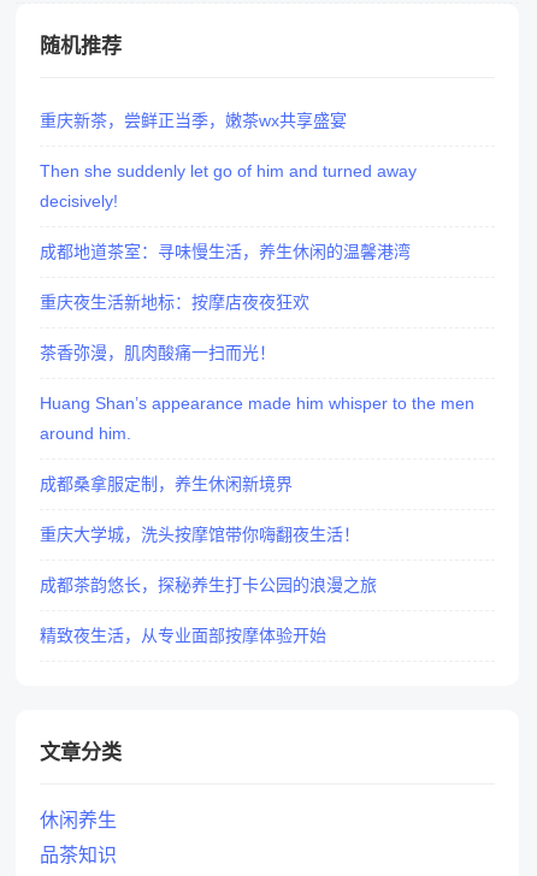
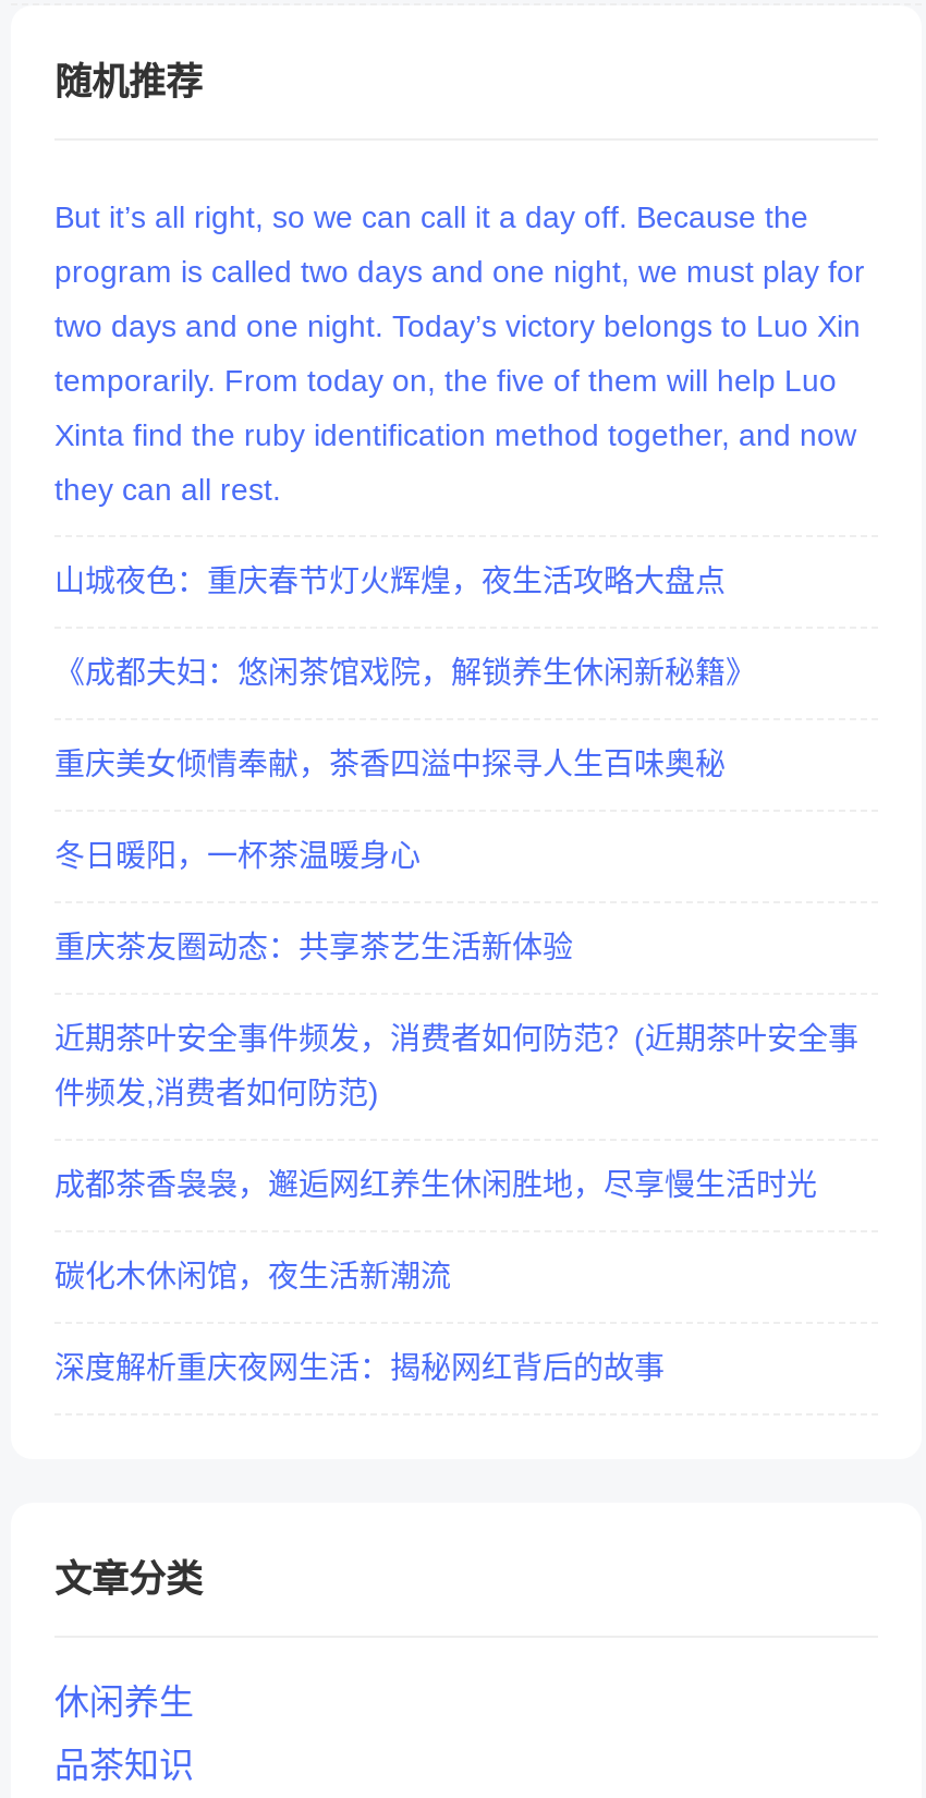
- 重庆新茶，尝鲜正当季，嫩茶wx共享盛宴
- Then she suddenly let go of him and turned away
- decisively!
- 成都地道茶室：寻味慢生活，养生休闲的温馨港湾
- 重庆夜生活新地标：按摩店夜夜狂欢
- 茶香弥漫，肌肉酸痛一扫而光！
- Huang Shan’s appearance made him whisper to the men
- around him.
- 成都桑拿服定制，养生休闲新境界
- 重庆大学城，洗头按摩馆带你嗨翻夜生活！
- 成都茶韵悠长，探秘养生打卡公园的浪漫之旅
- 精致夜生活，从专业面部按摩体验开始
+ But it’s all right, so we can call it a day off. Because the
+ program is called two days and one night, we must play for
+ two days and one night. Today’s victory belongs to Luo Xin
+ temporarily. From today on, the five of them will help Luo
+ Xinta find the ruby identification method together, and now
+ they can all rest.
+ 山城夜色：重庆春节灯火辉煌，夜生活攻略大盘点
+ 《成都夫妇：悠闲茶馆戏院，解锁养生休闲新秘籍》
+ 重庆美女倾情奉献，茶香四溢中探寻人生百味奥秘
+ 冬日暖阳，一杯茶温暖身心
+ 重庆茶友圈动态：共享茶艺生活新体验
+ 近期茶叶安全事件频发，消费者如何防范？(近期茶叶安全事
+ 件频发,消费者如何防范)
+ 成都茶香袅袅，邂逅网红养生休闲胜地，尽享慢生活时光
+ 碳化木休闲馆，夜生活新潮流
+ 深度解析重庆夜网生活：揭秘网红背后的故事
